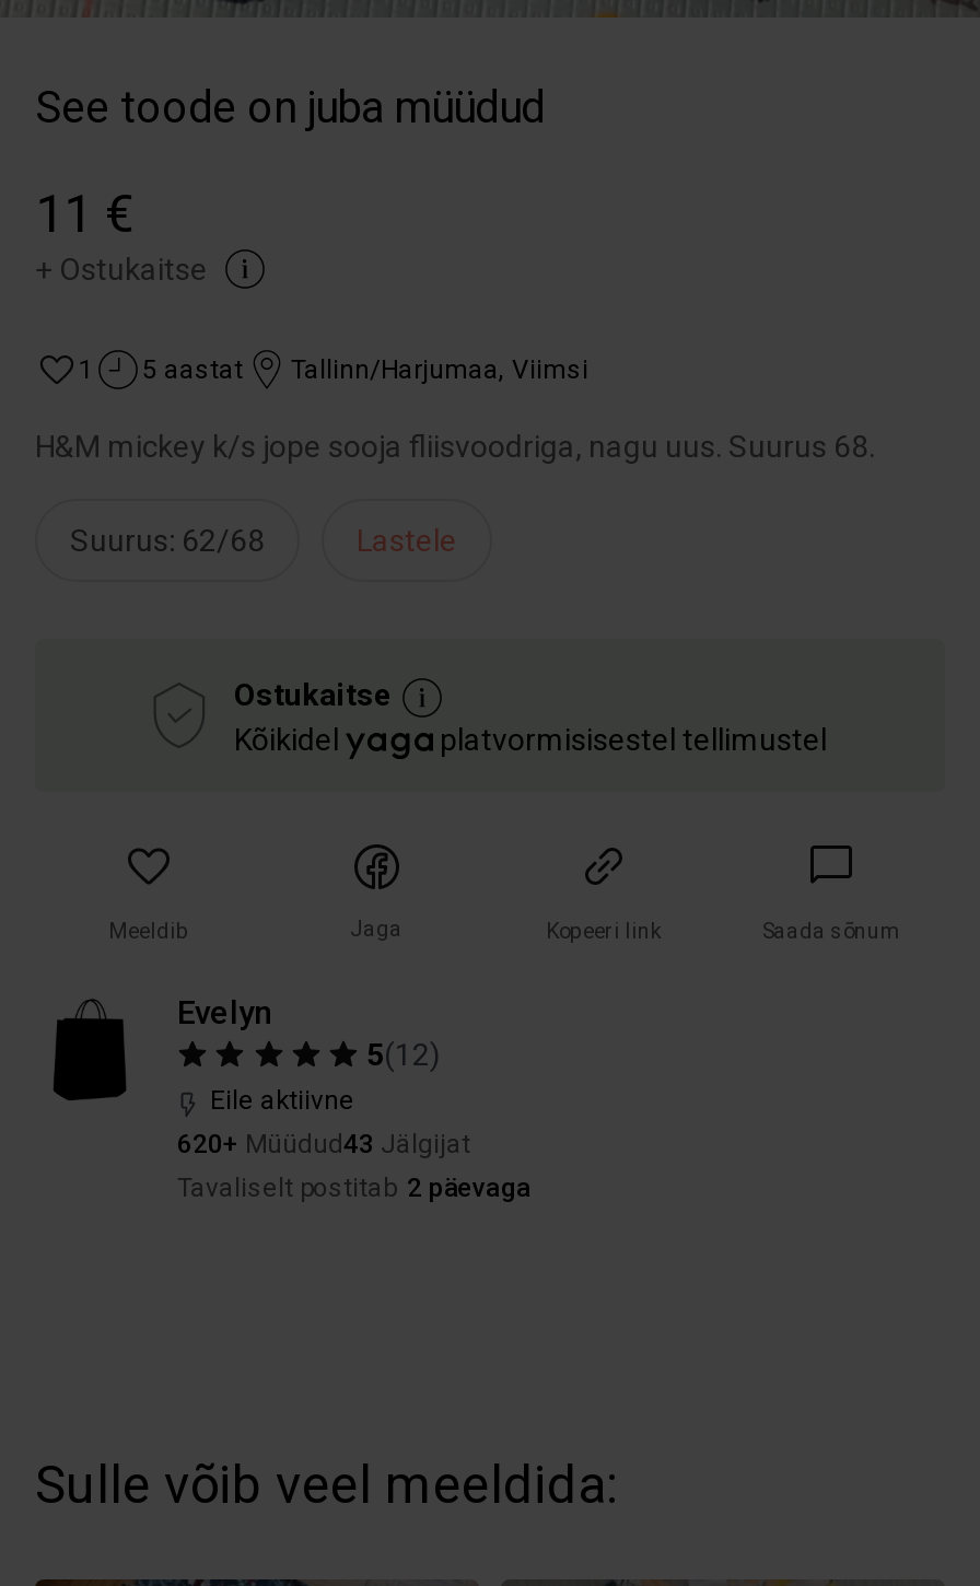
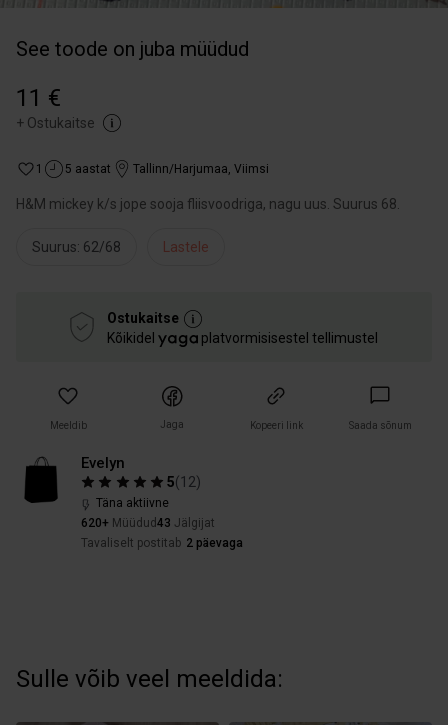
- Eile aktiivne
+ Täna aktiivne
